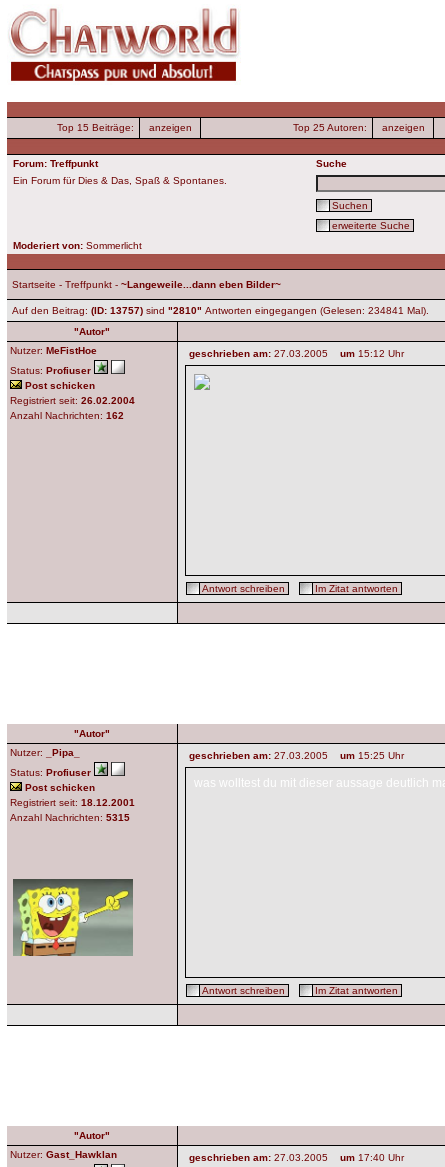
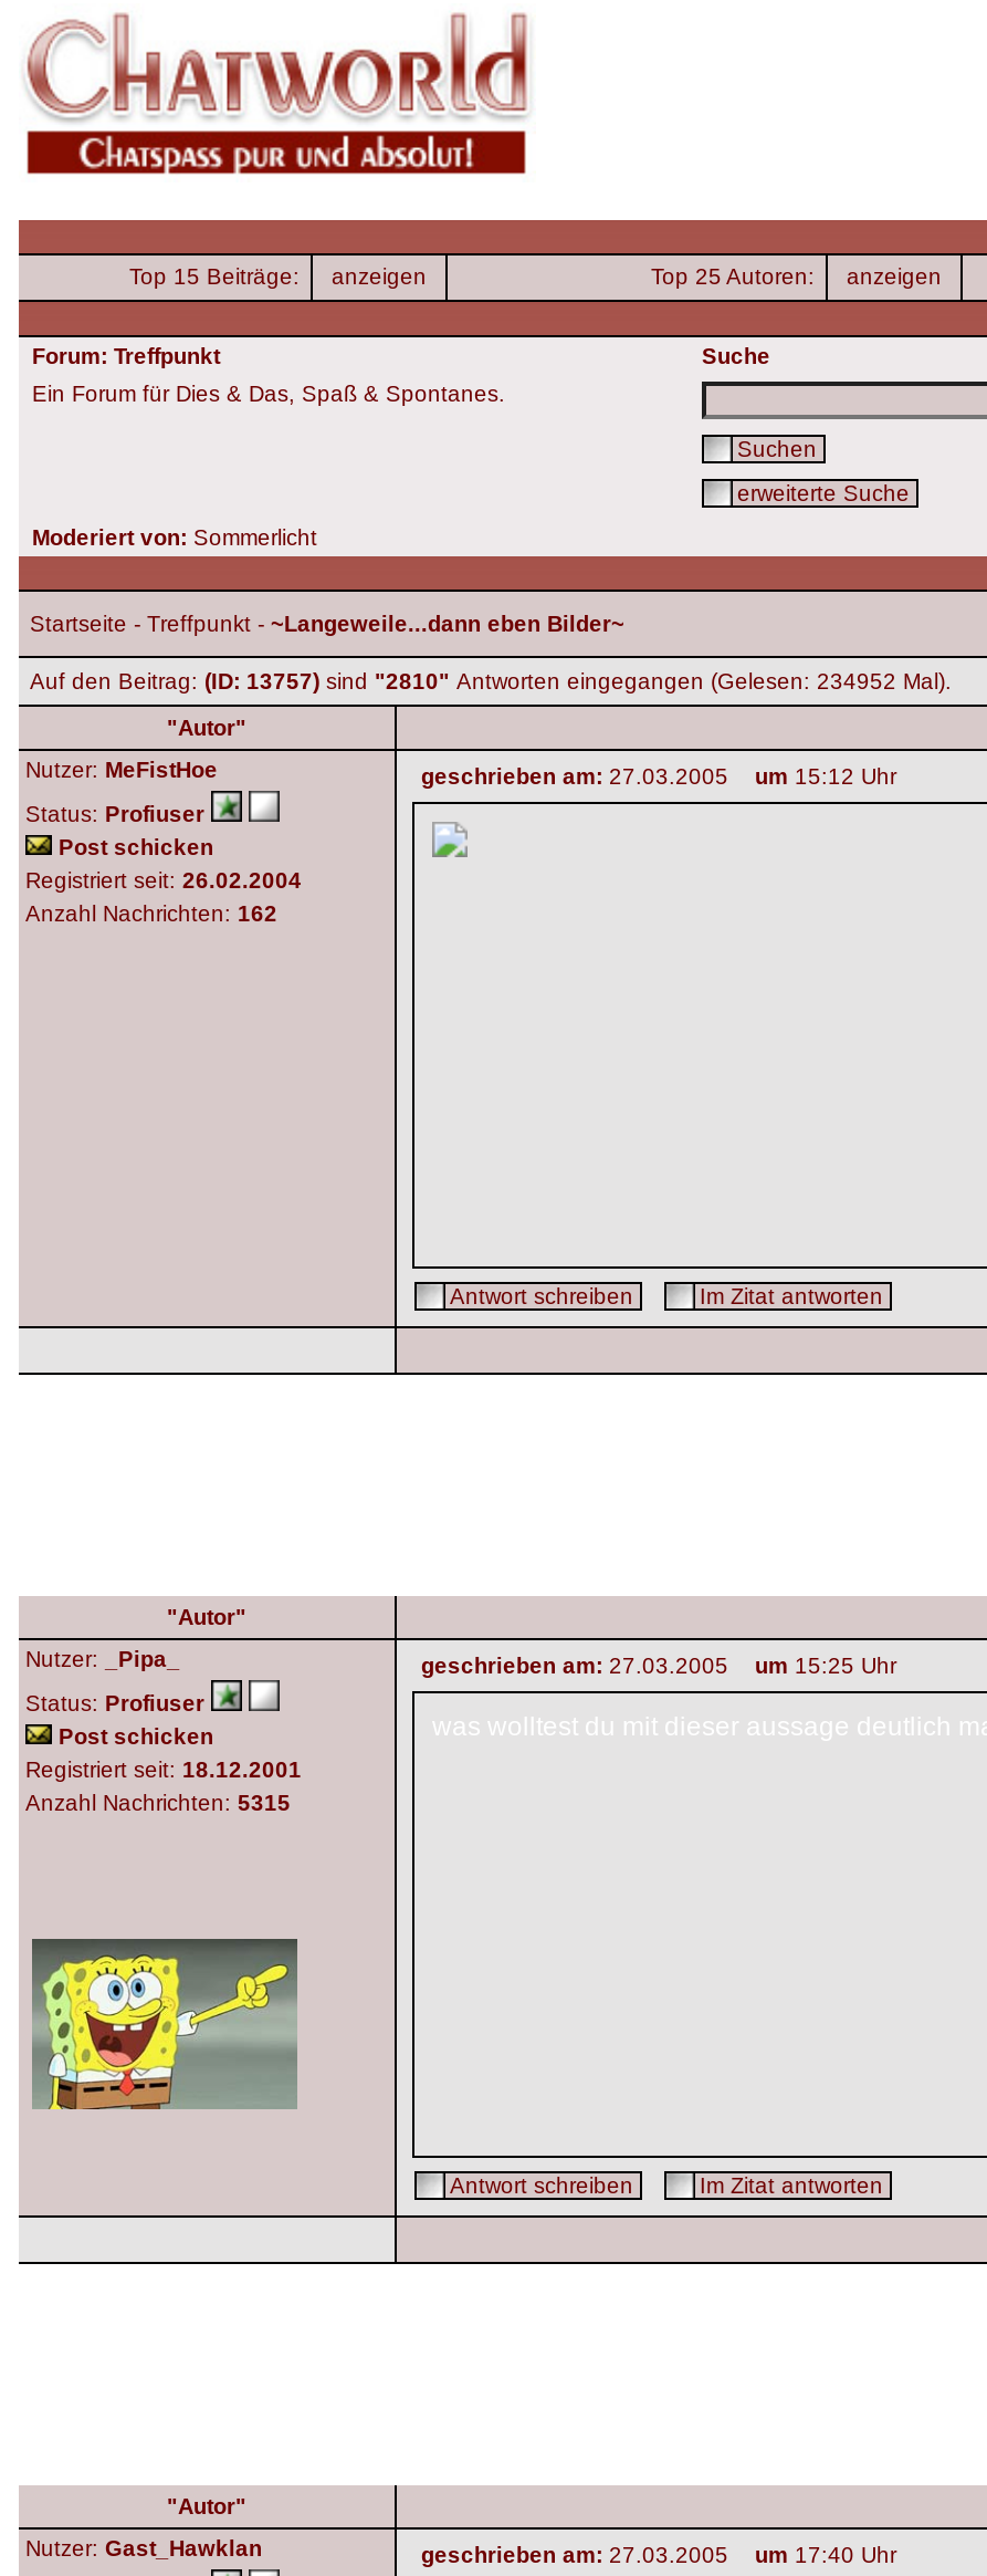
- Auf den Beitrag: (ID: 13757) sind "2810" Antworten eingegangen (Gelesen: 234841 Mal).
+ Auf den Beitrag: (ID: 13757) sind "2810" Antworten eingegangen (Gelesen: 234952 Mal).
